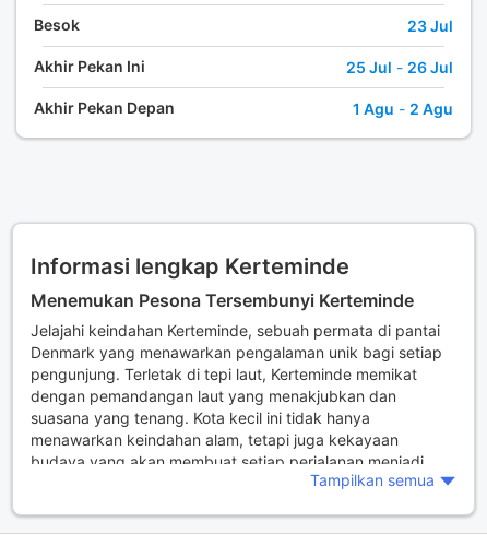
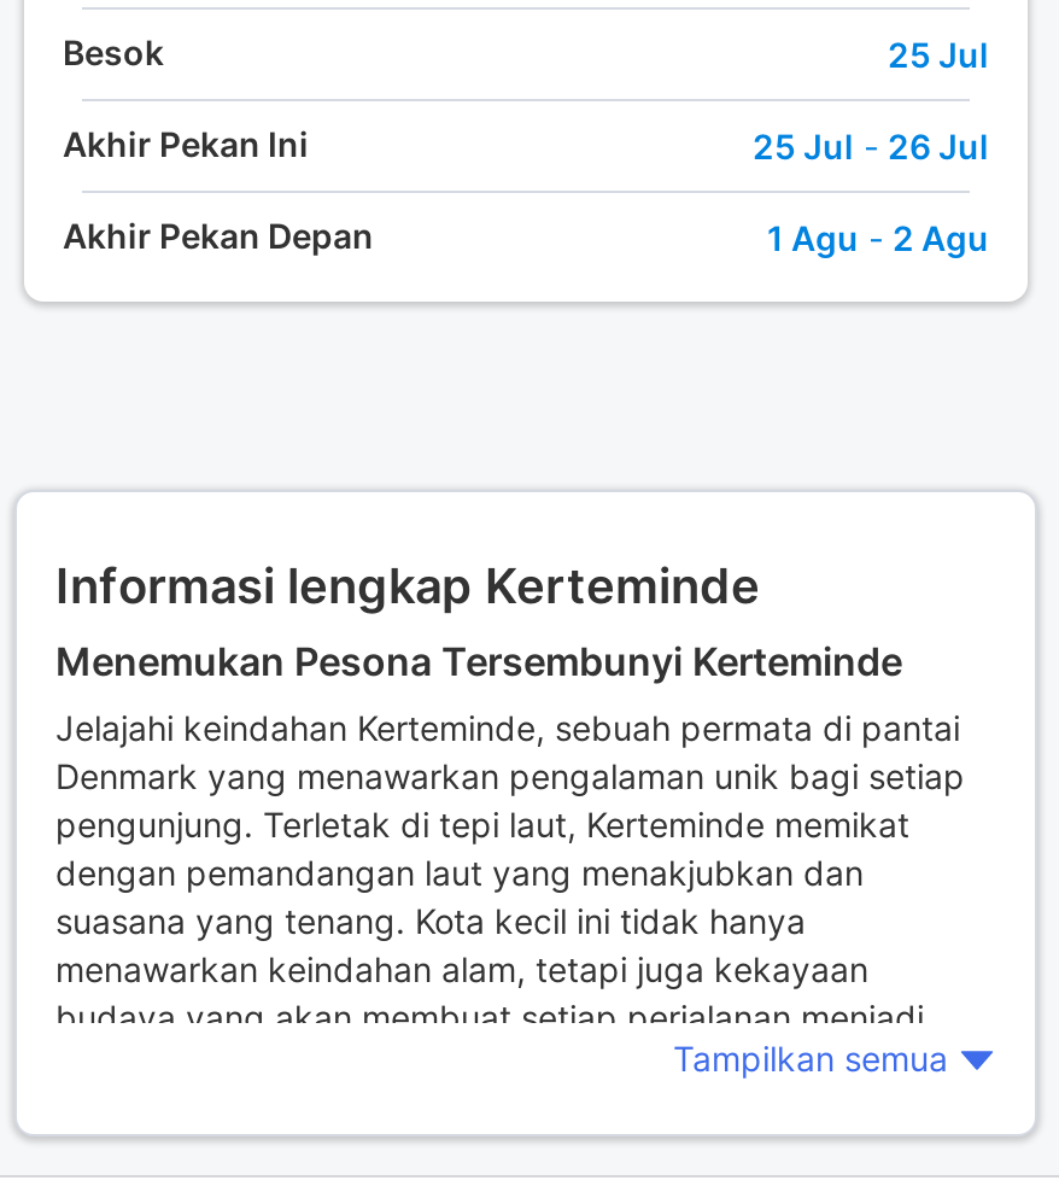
- 23 Jul
+ 25 Jul
